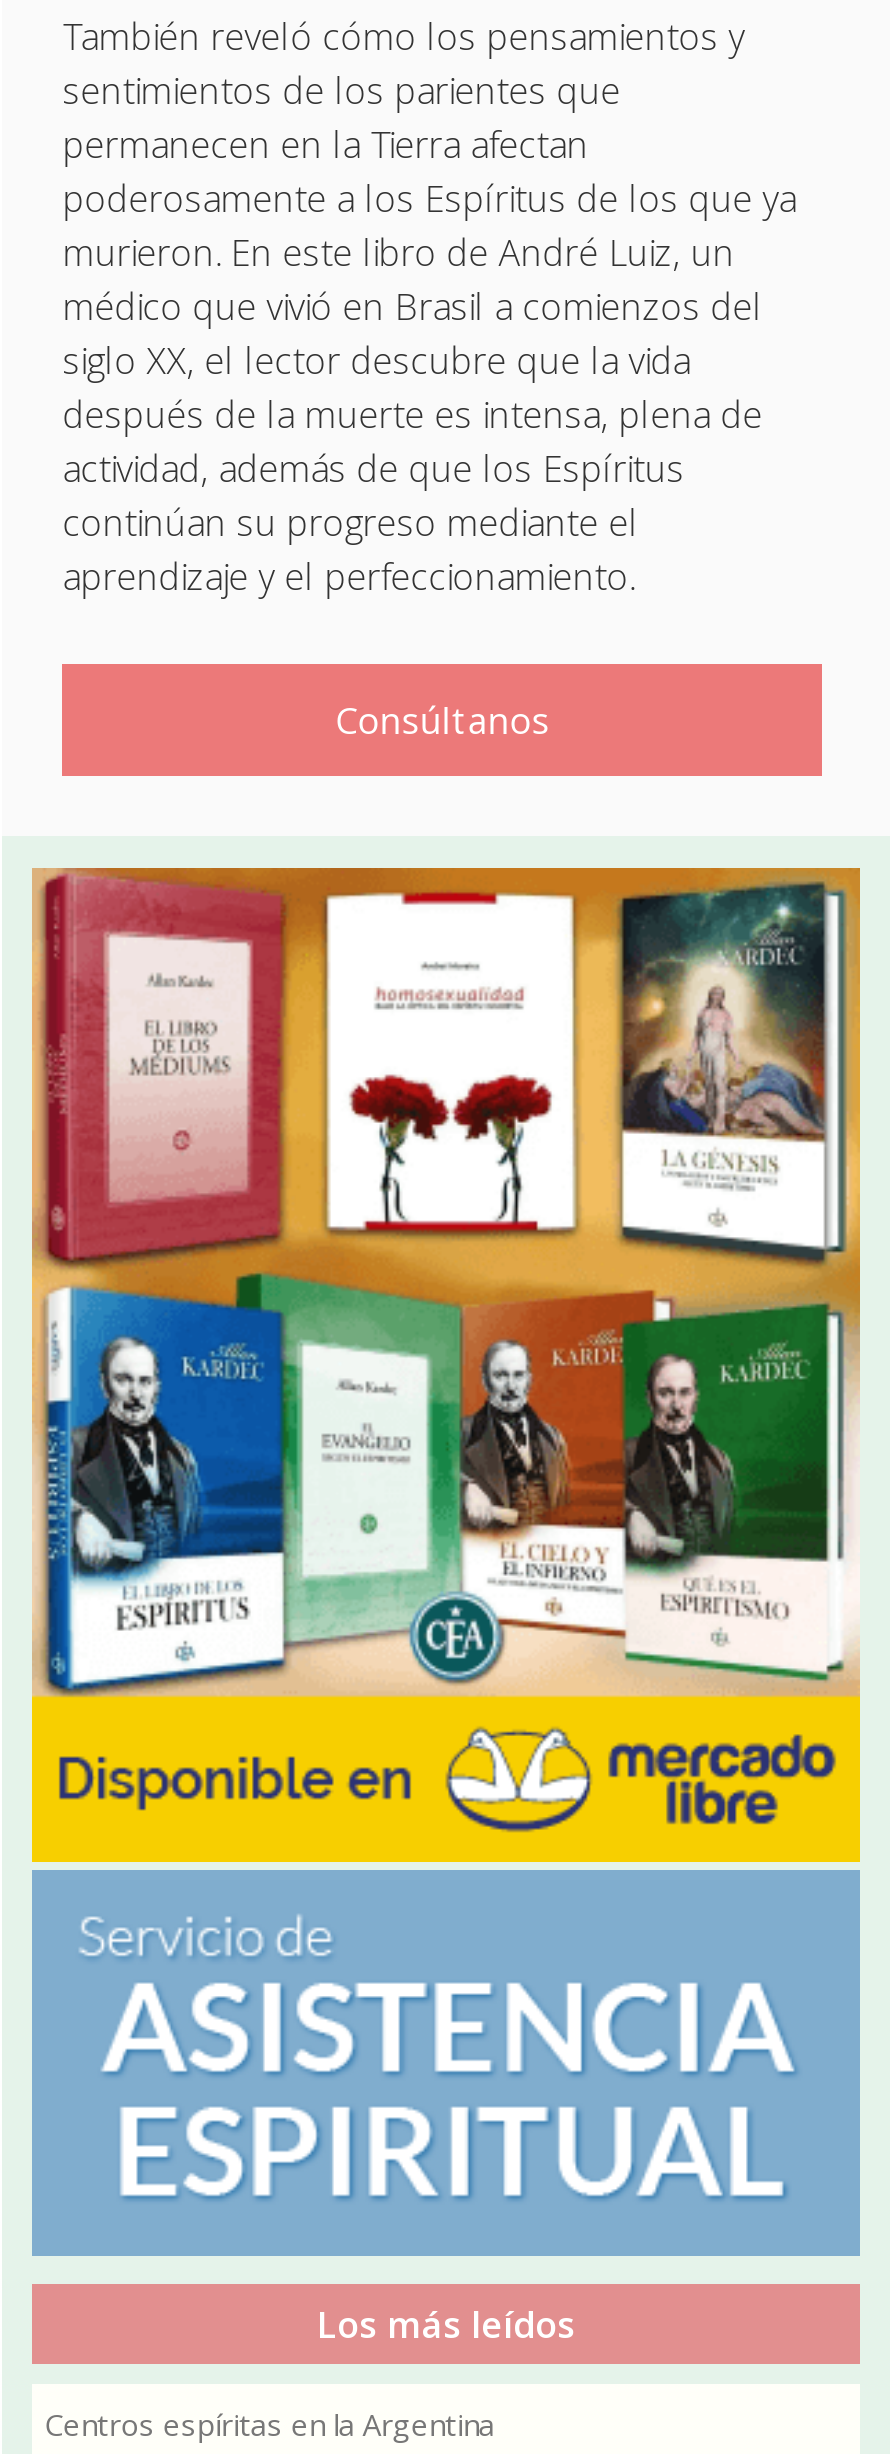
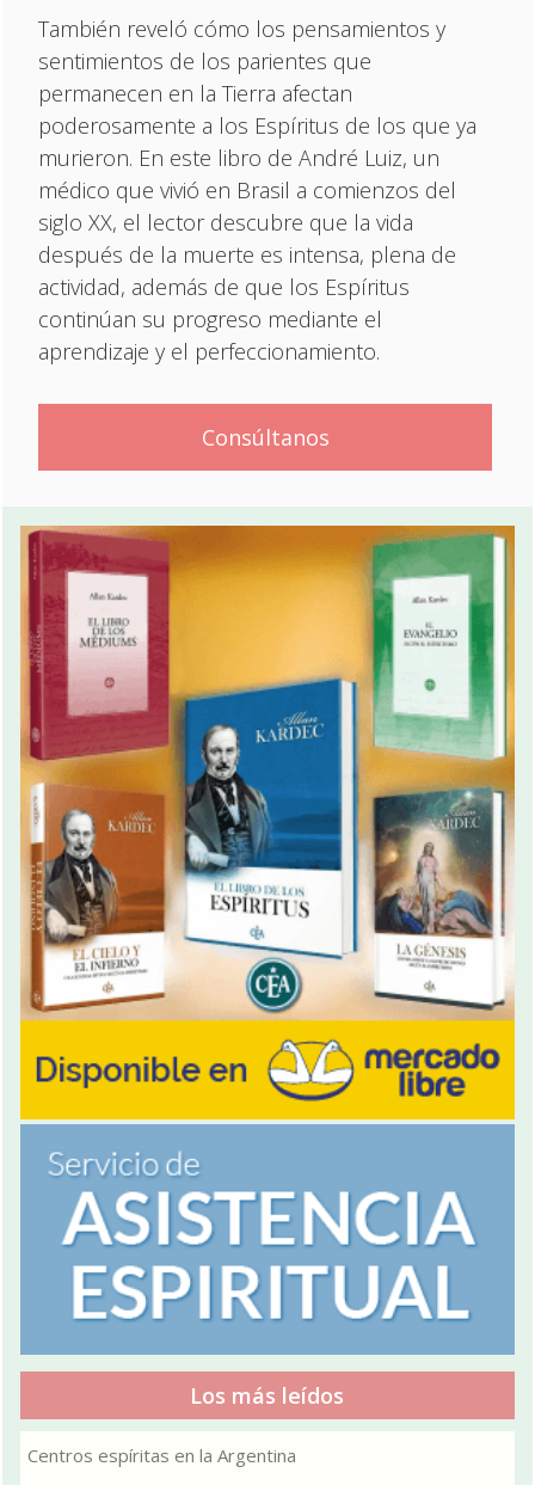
- [image]
+ [image]
